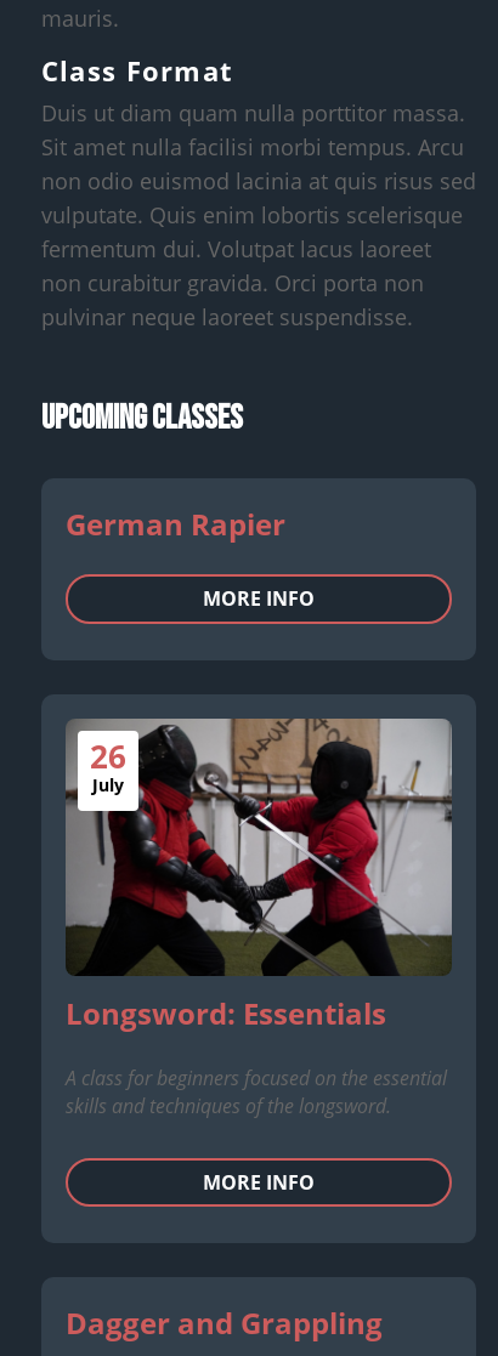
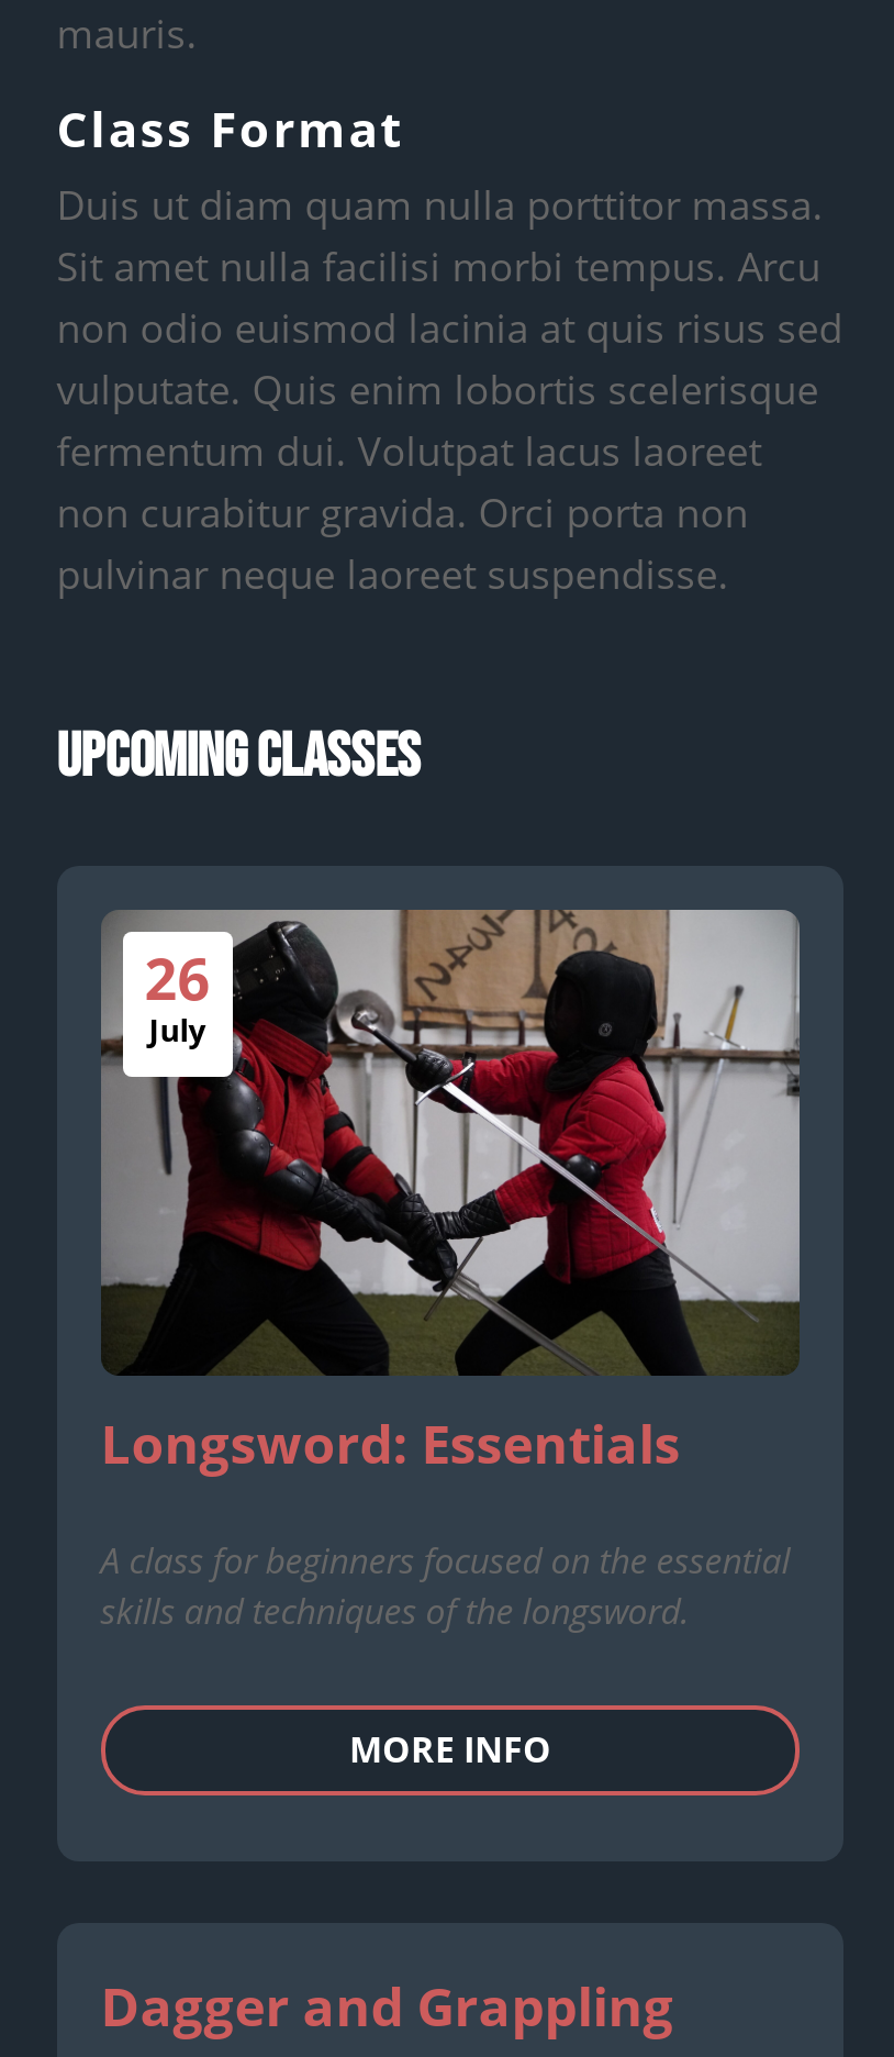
- German Rapier
- MORE INFO
